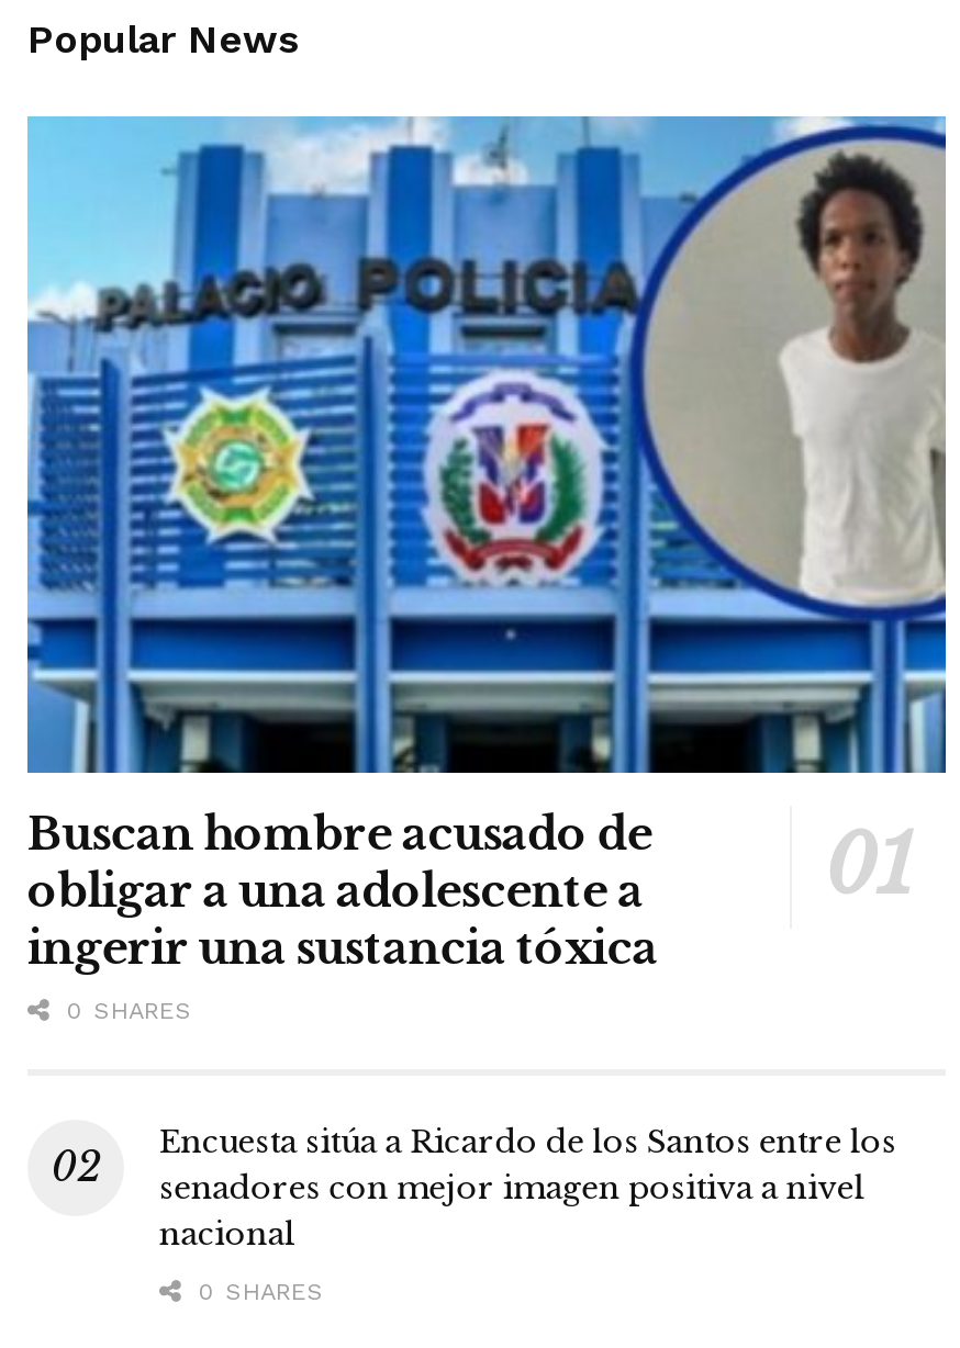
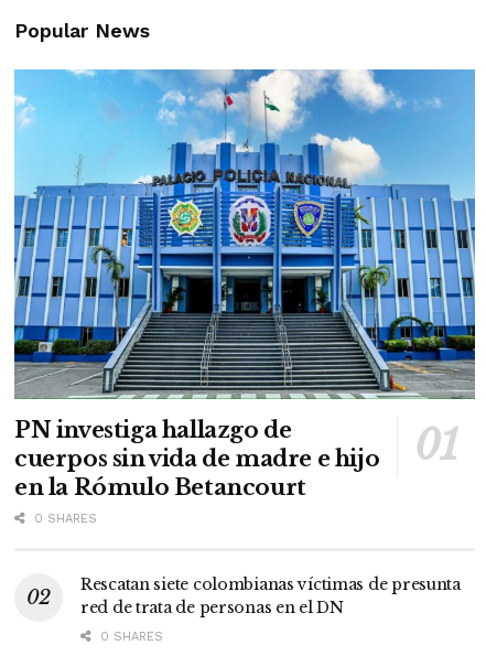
- [image]
- Buscan hombre acusado de
- obligar a una adolescente a
- ingerir una sustancia tóxica
+ [image]
+ PN investiga hallazgo de
+ cuerpos sin vida de madre e hijo
+ en la Rómulo Betancourt

- Encuesta sitúa a Ricardo de los Santos entre los
- senadores con mejor imagen positiva a nivel
- nacional
+ Rescatan siete colombianas víctimas de presunta
+ red de trata de personas en el DN
